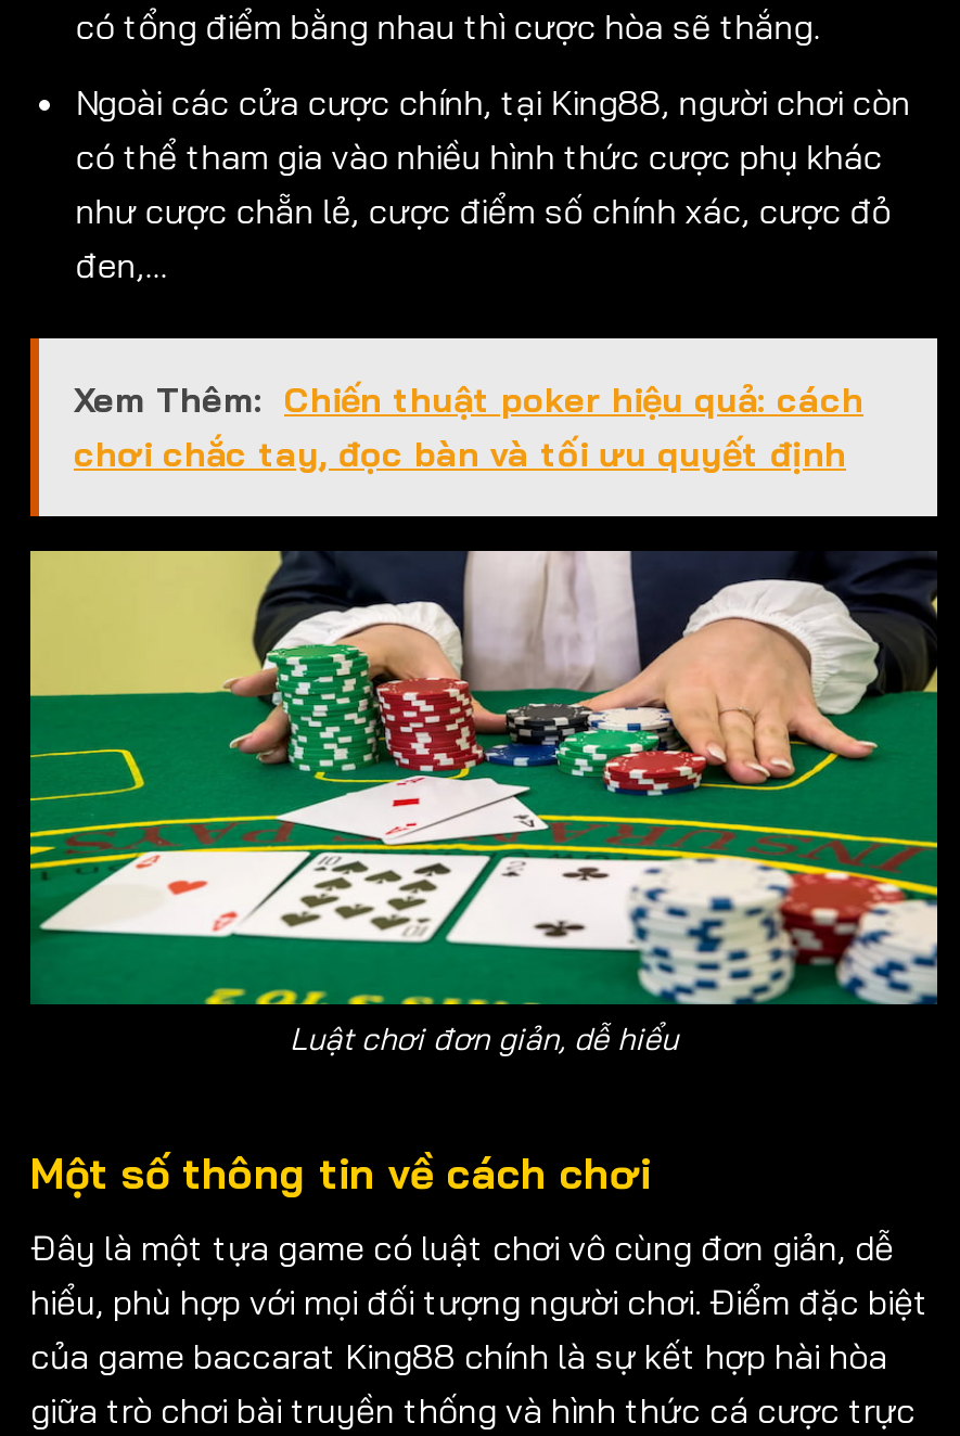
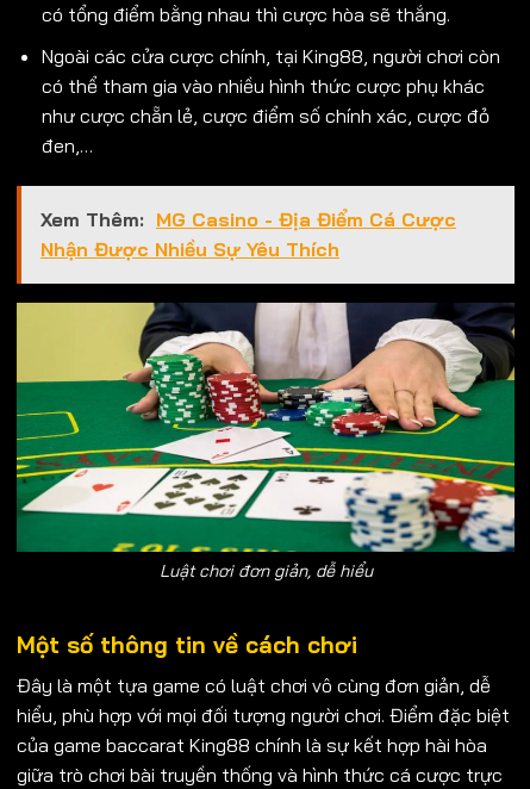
- Xem Thêm: Chiến thuật poker hiệu quả: cách
- chơi chắc tay, đọc bàn và tối ưu quyết định
+ Xem Thêm: MG Casino - Địa Điểm Cá Cược
+ Nhận Được Nhiều Sự Yêu Thích
